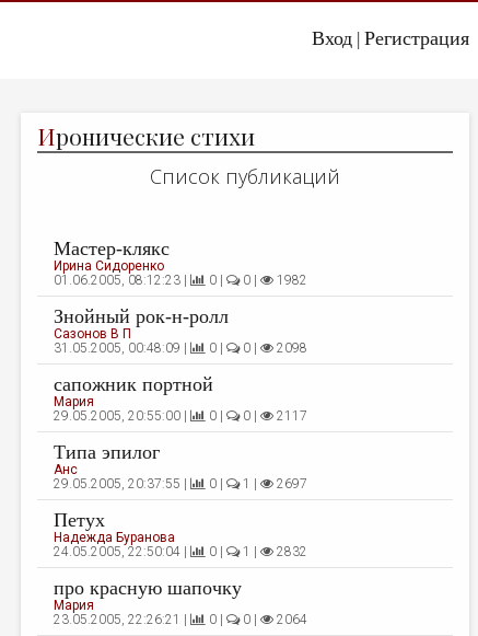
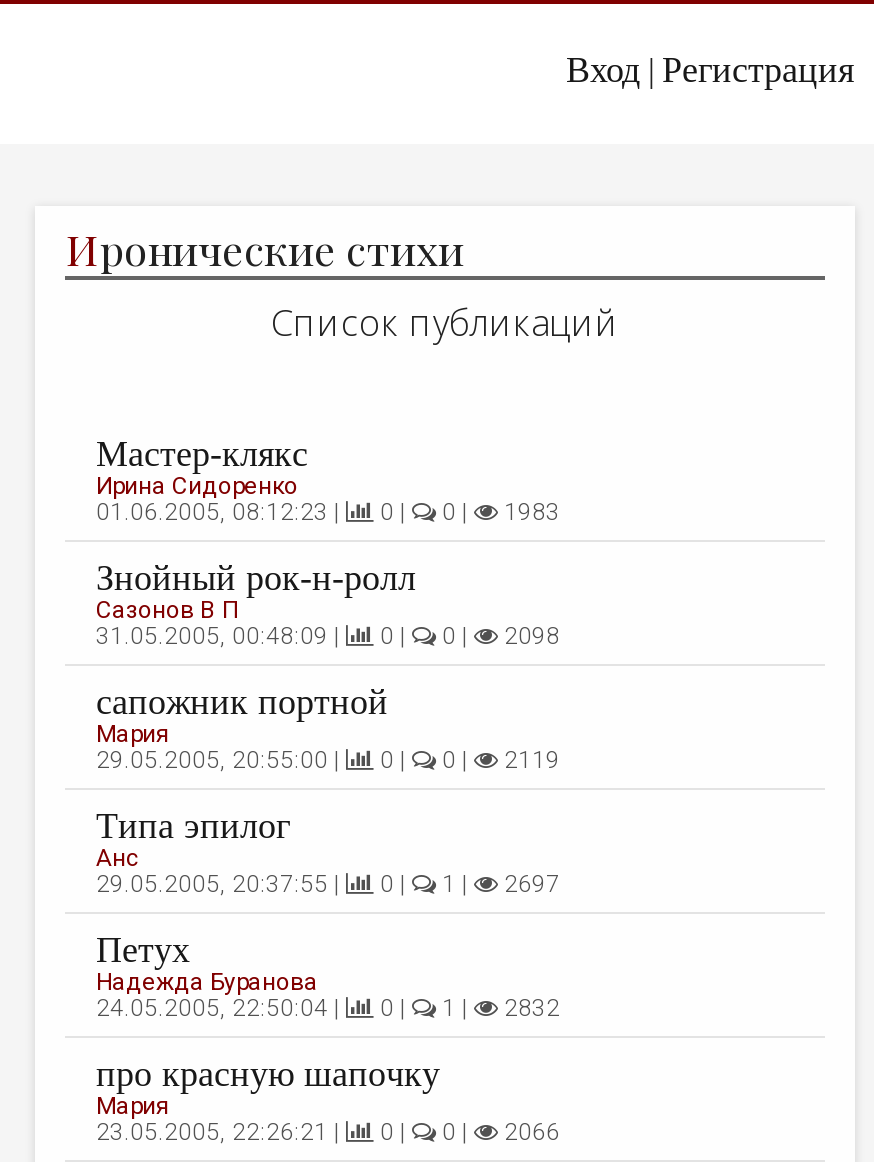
- 1982
+ 1983

- 2117
+ 2119

- 2064
+ 2066
